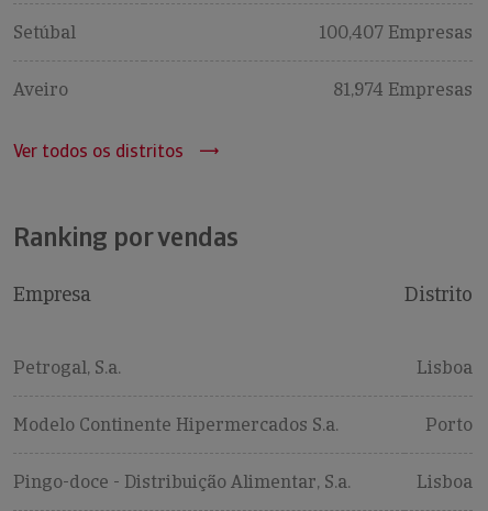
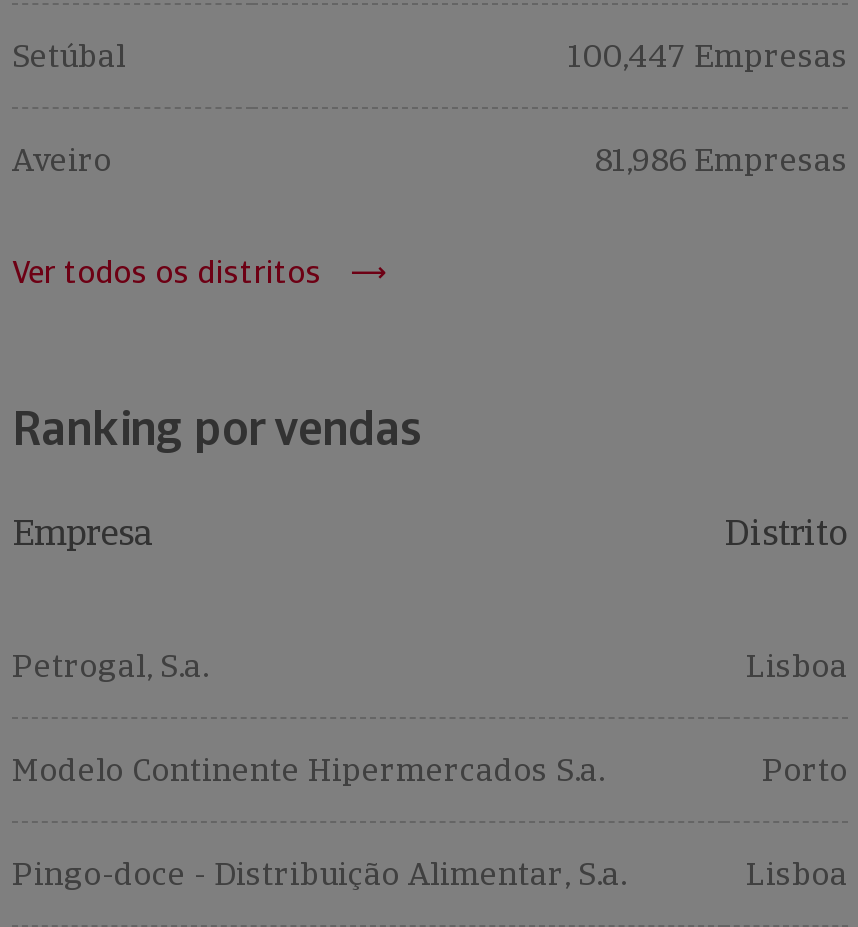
- 100,407 Empresas
+ 100,447 Empresas

- 81,974 Empresas
+ 81,986 Empresas
